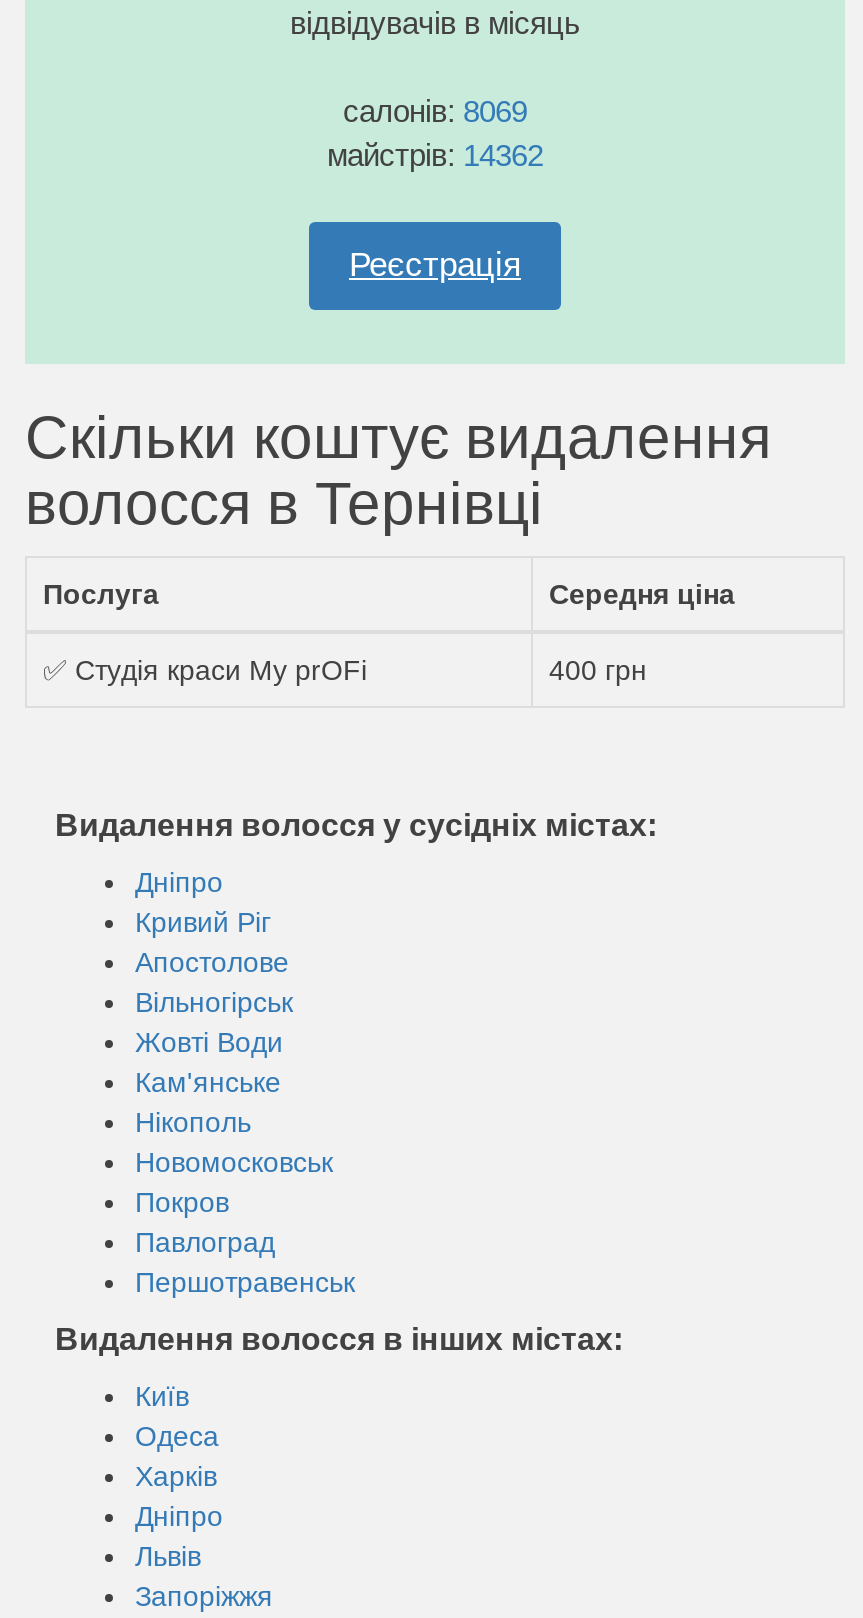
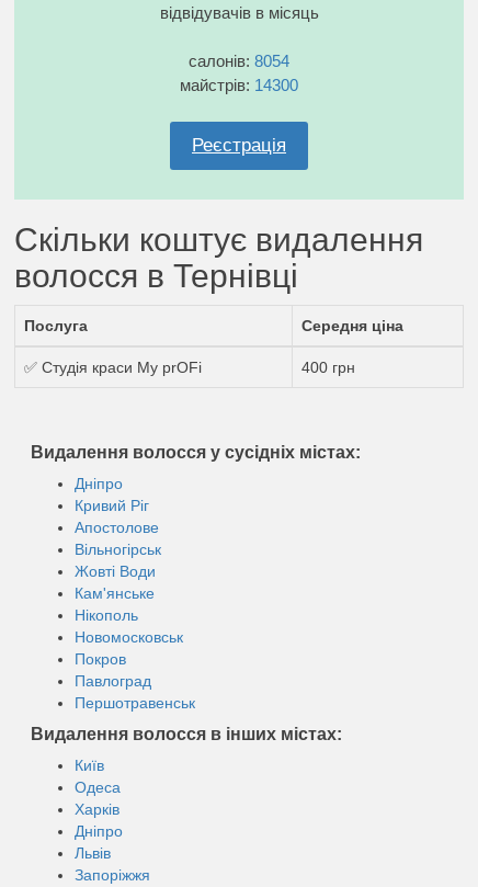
- салонів: 8069
+ салонів: 8054

- майстрів: 14362
+ майстрів: 14300
